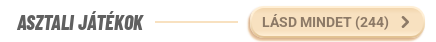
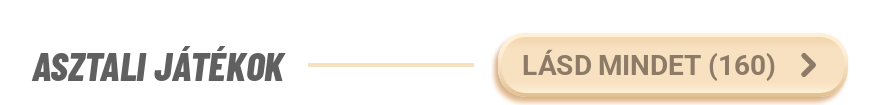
- LÁSD MINDET (244)
+ LÁSD MINDET (160)
